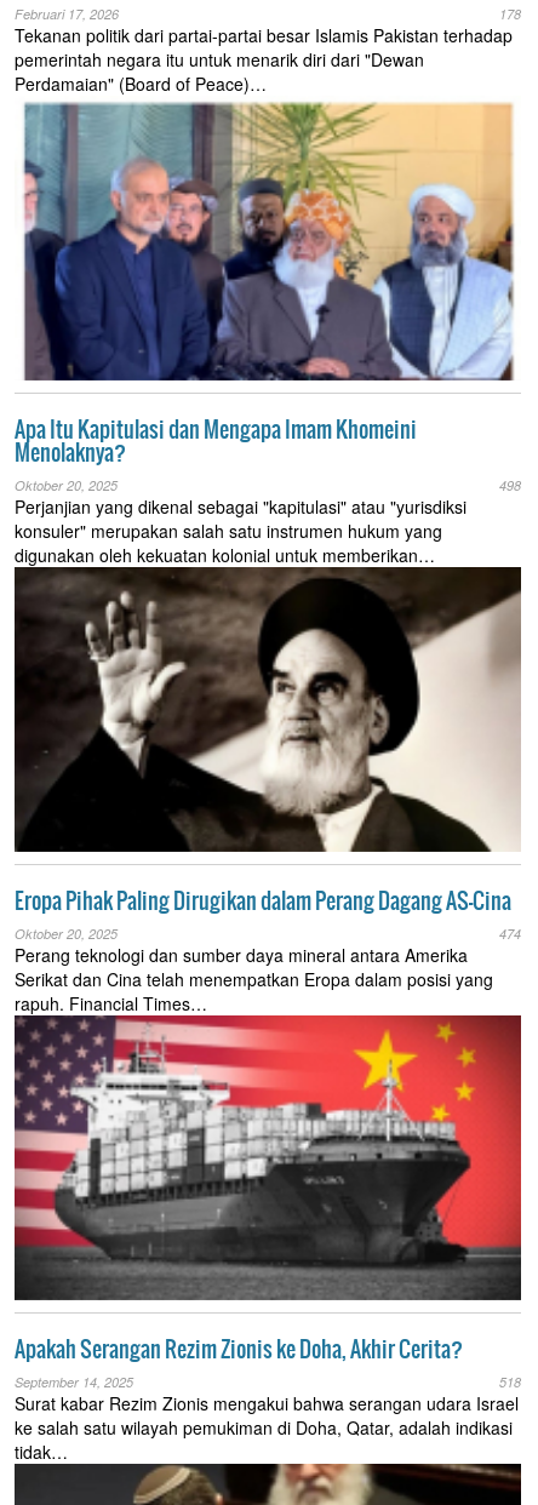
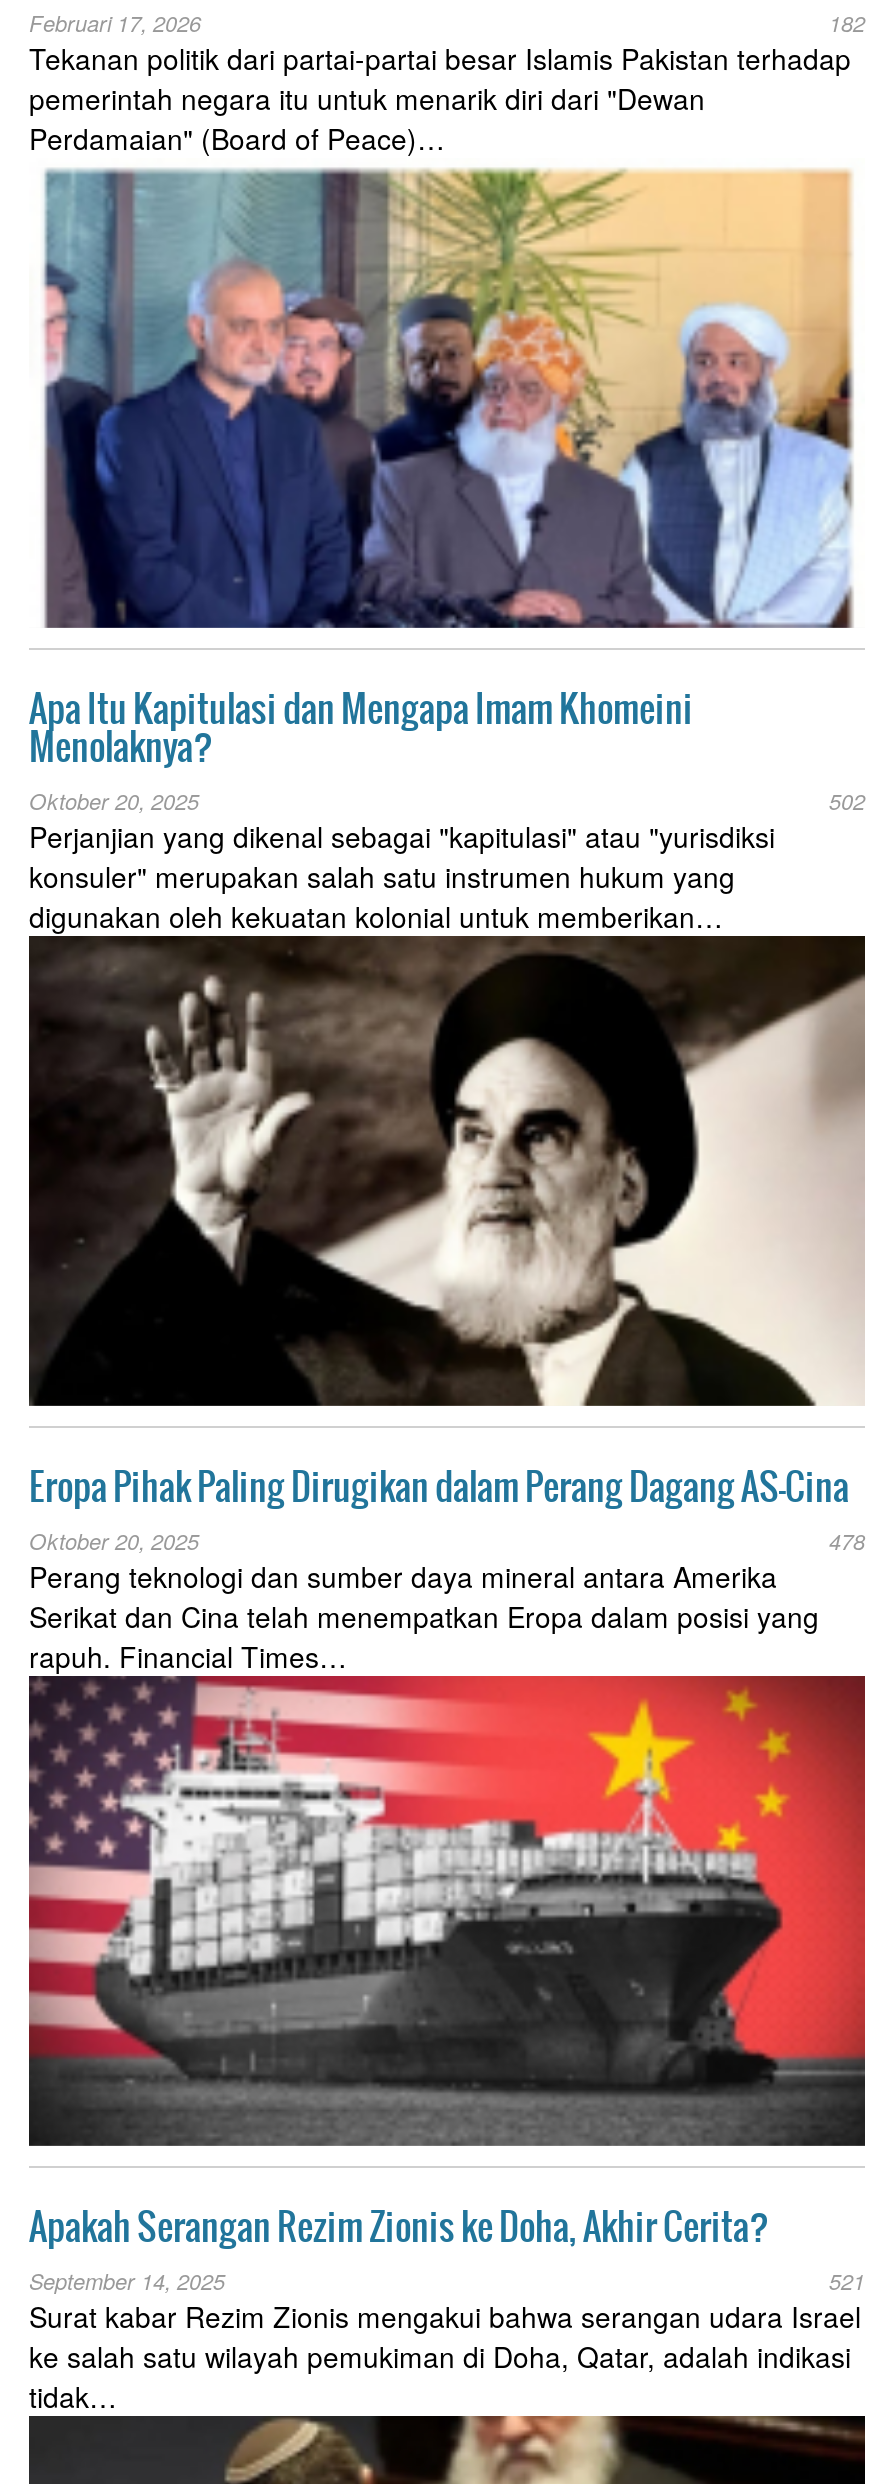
- 178
+ 182

- 498
+ 502

- 474
+ 478

- 518
+ 521
